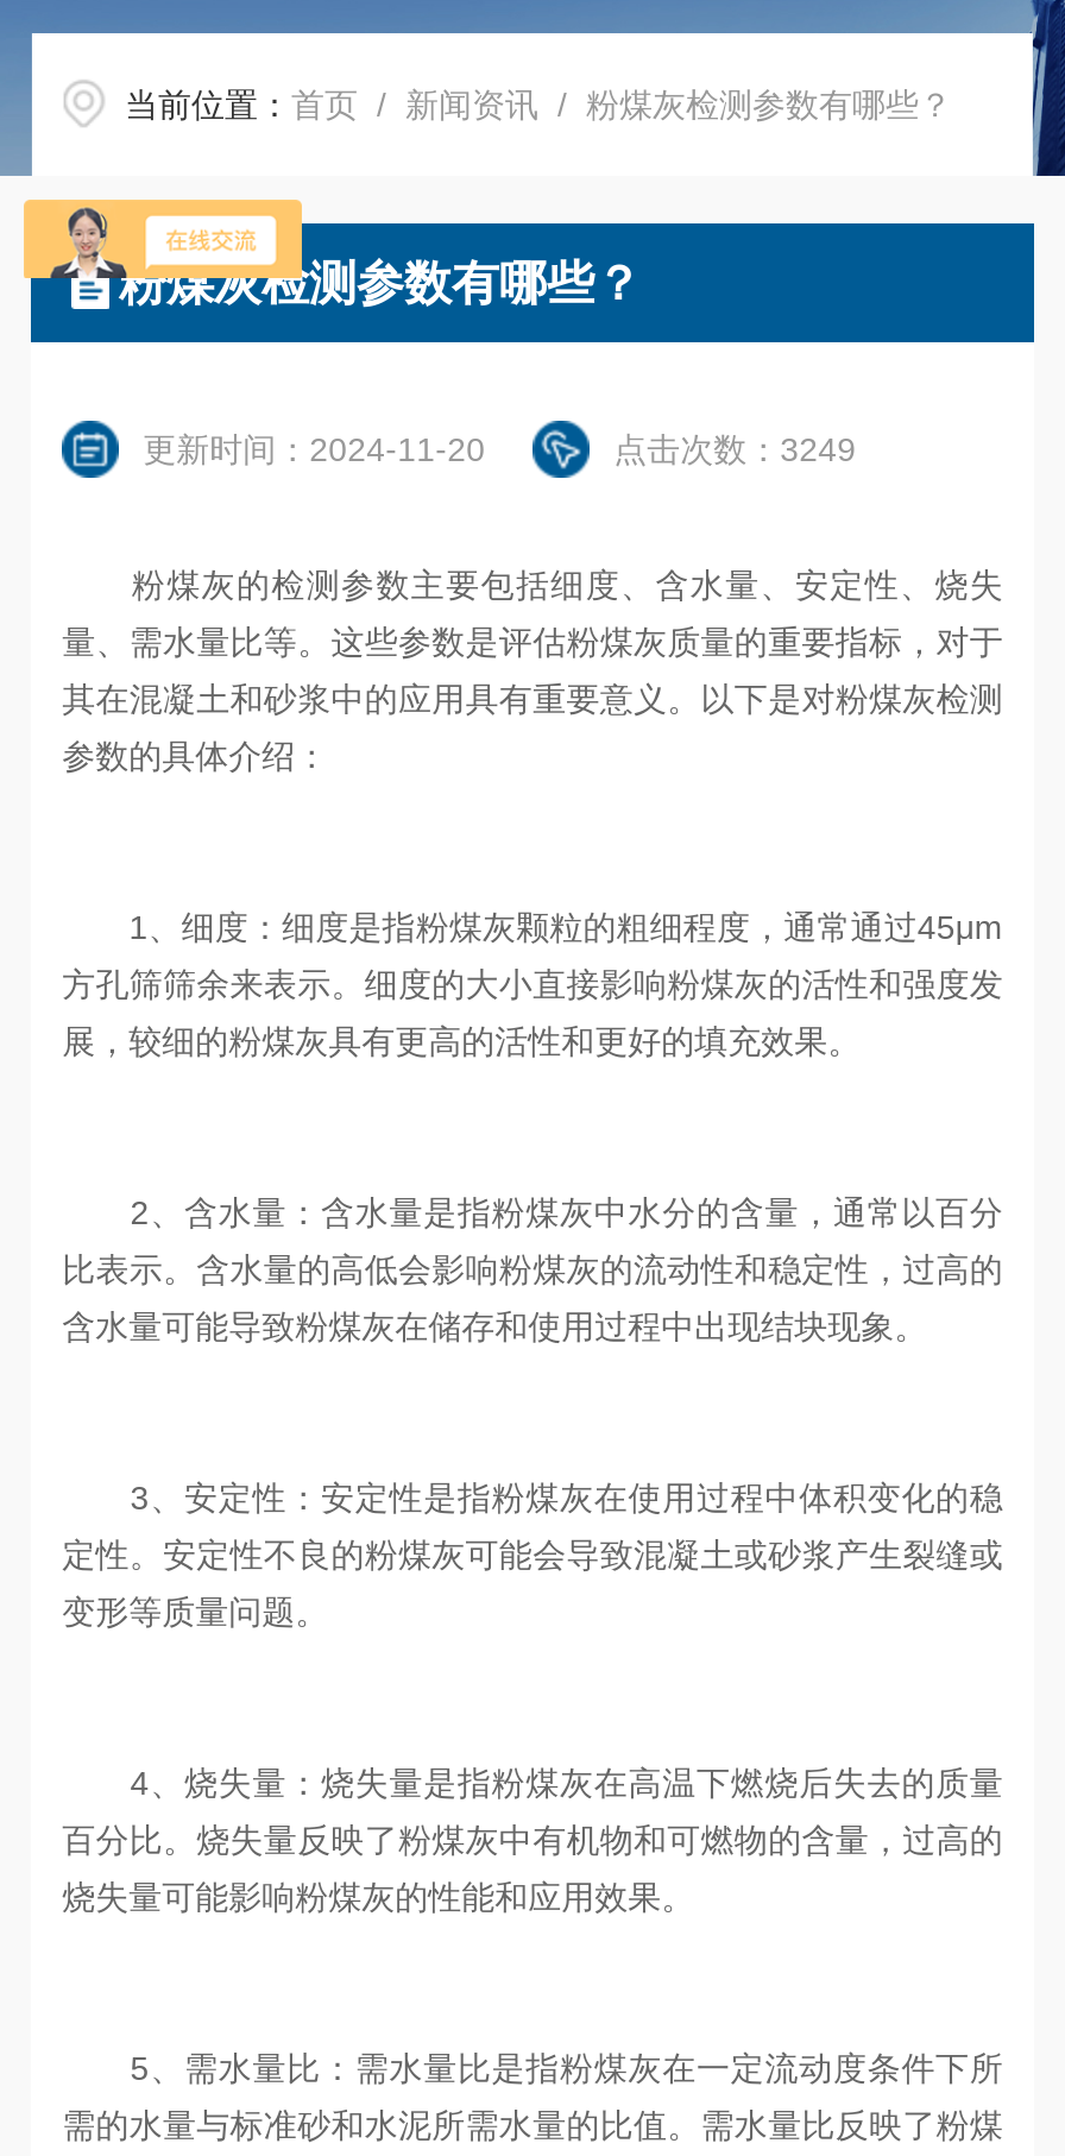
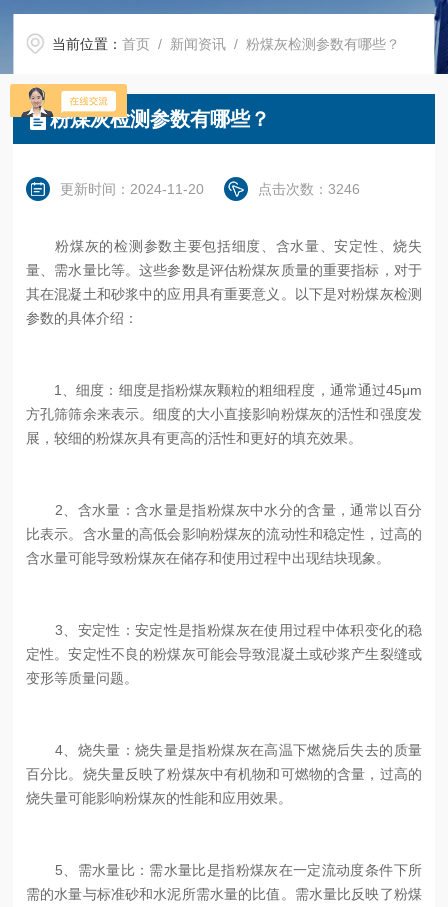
- 点击次数：3249
+ 点击次数：3246
